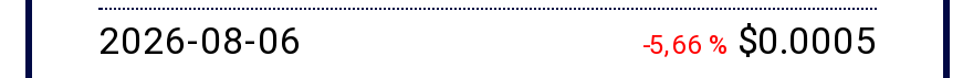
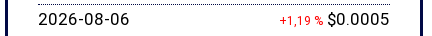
- -5,66 % $0.0005
+ +1,19 % $0.0005
